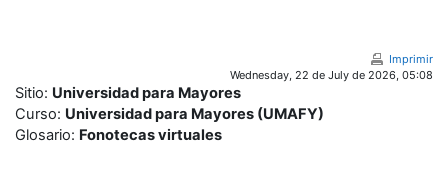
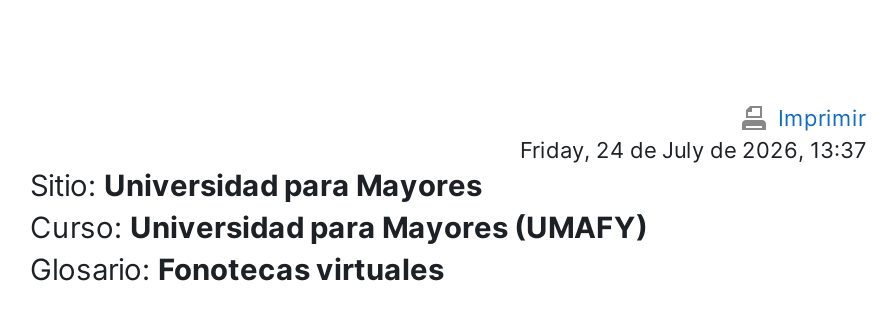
- Wednesday, 22 de July de 2026, 05:08
+ Friday, 24 de July de 2026, 13:37
